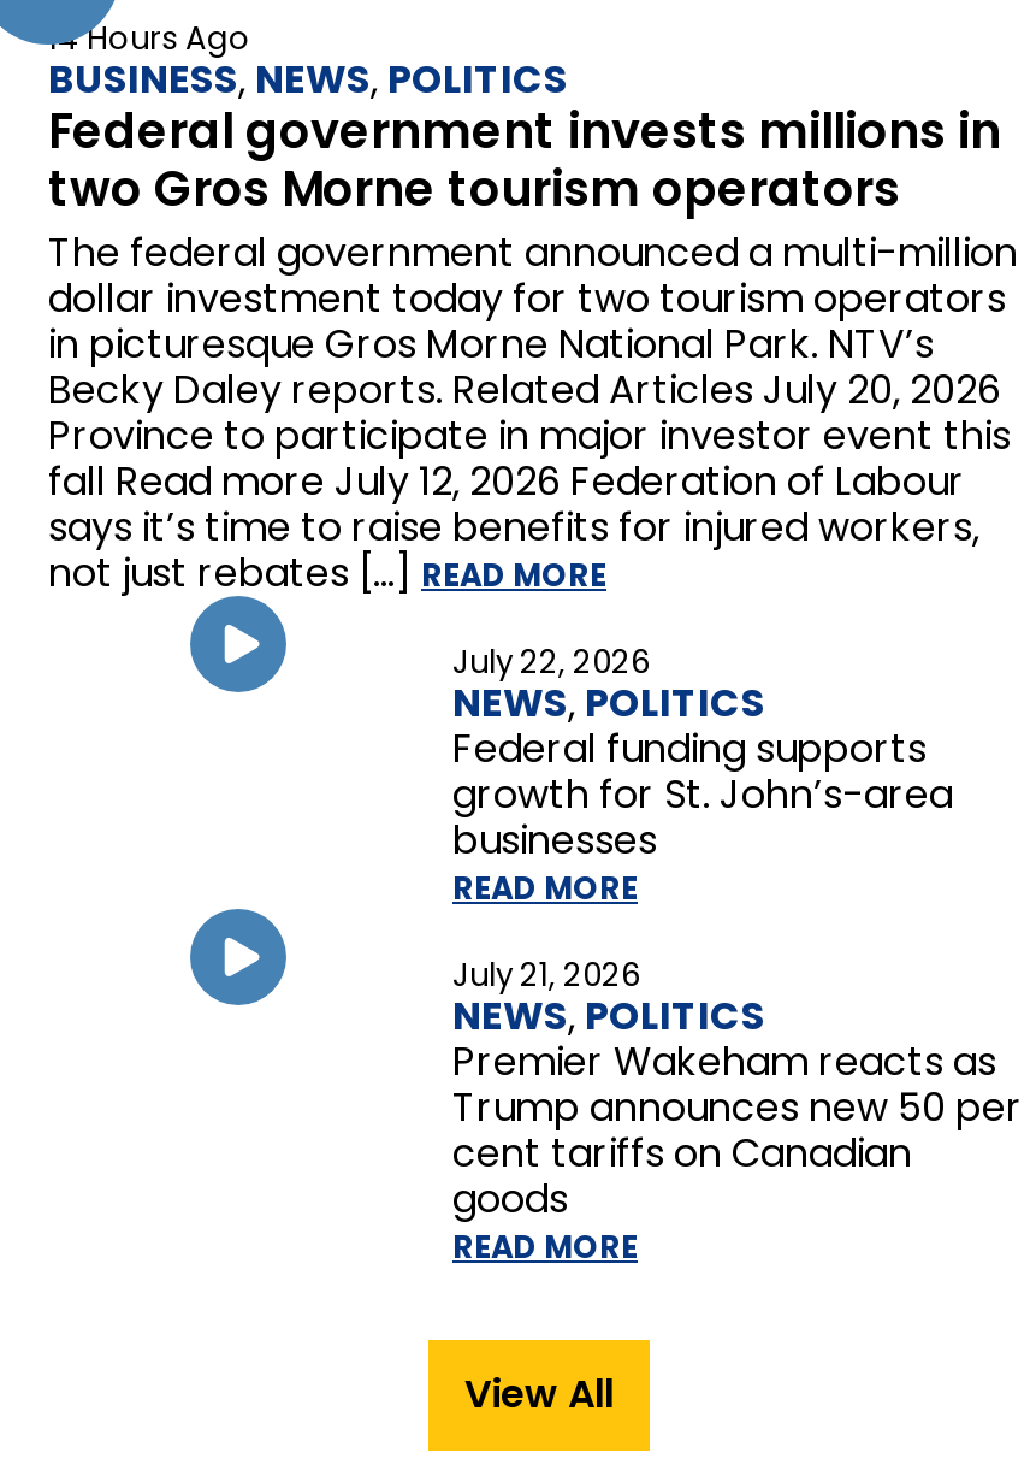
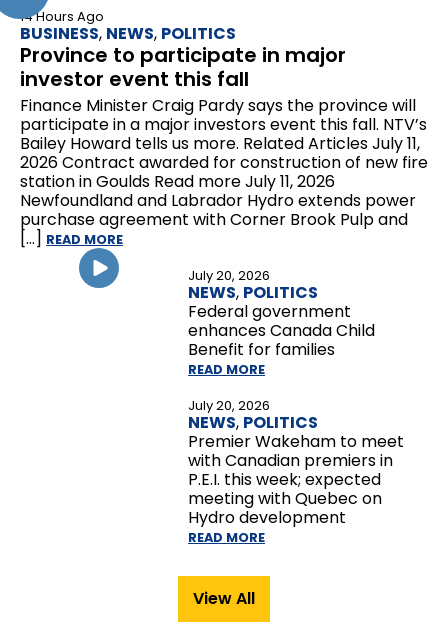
- Federal government invests millions in
- two Gros Morne tourism operators
- The federal government announced a multi-million
- dollar investment today for two tourism operators
- in picturesque Gros Morne National Park. NTV’s
- Becky Daley reports. Related Articles July 20, 2026
- Province to participate in major investor event this
- fall Read more July 12, 2026 Federation of Labour
- says it’s time to raise benefits for injured workers,
- not just rebates […] READ MORE
+ Province to participate in major
+ investor event this fall
+ Finance Minister Craig Pardy says the province will
+ participate in a major investors event this fall. NTV’s
+ Bailey Howard tells us more. Related Articles July 11,
+ 2026 Contract awarded for construction of new fire
+ station in Goulds Read more July 11, 2026
+ Newfoundland and Labrador Hydro extends power
+ purchase agreement with Corner Brook Pulp and
+ […] READ MORE

- July 22, 2026
+ July 20, 2026

- Federal funding supports
- growth for St. John’s-area
- businesses
+ Federal government
+ enhances Canada Child
+ Benefit for families

- [image]

- July 21, 2026
+ July 20, 2026

- Premier Wakeham reacts as
- Trump announces new 50 per
- cent tariffs on Canadian
- goods
+ Premier Wakeham to meet
+ with Canadian premiers in
+ P.E.I. this week; expected
+ meeting with Quebec on
+ Hydro development
